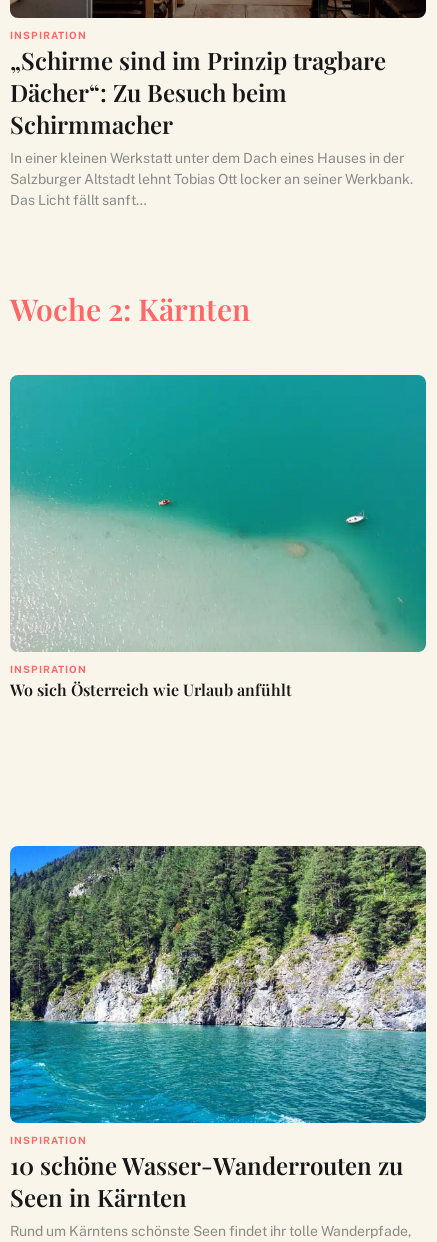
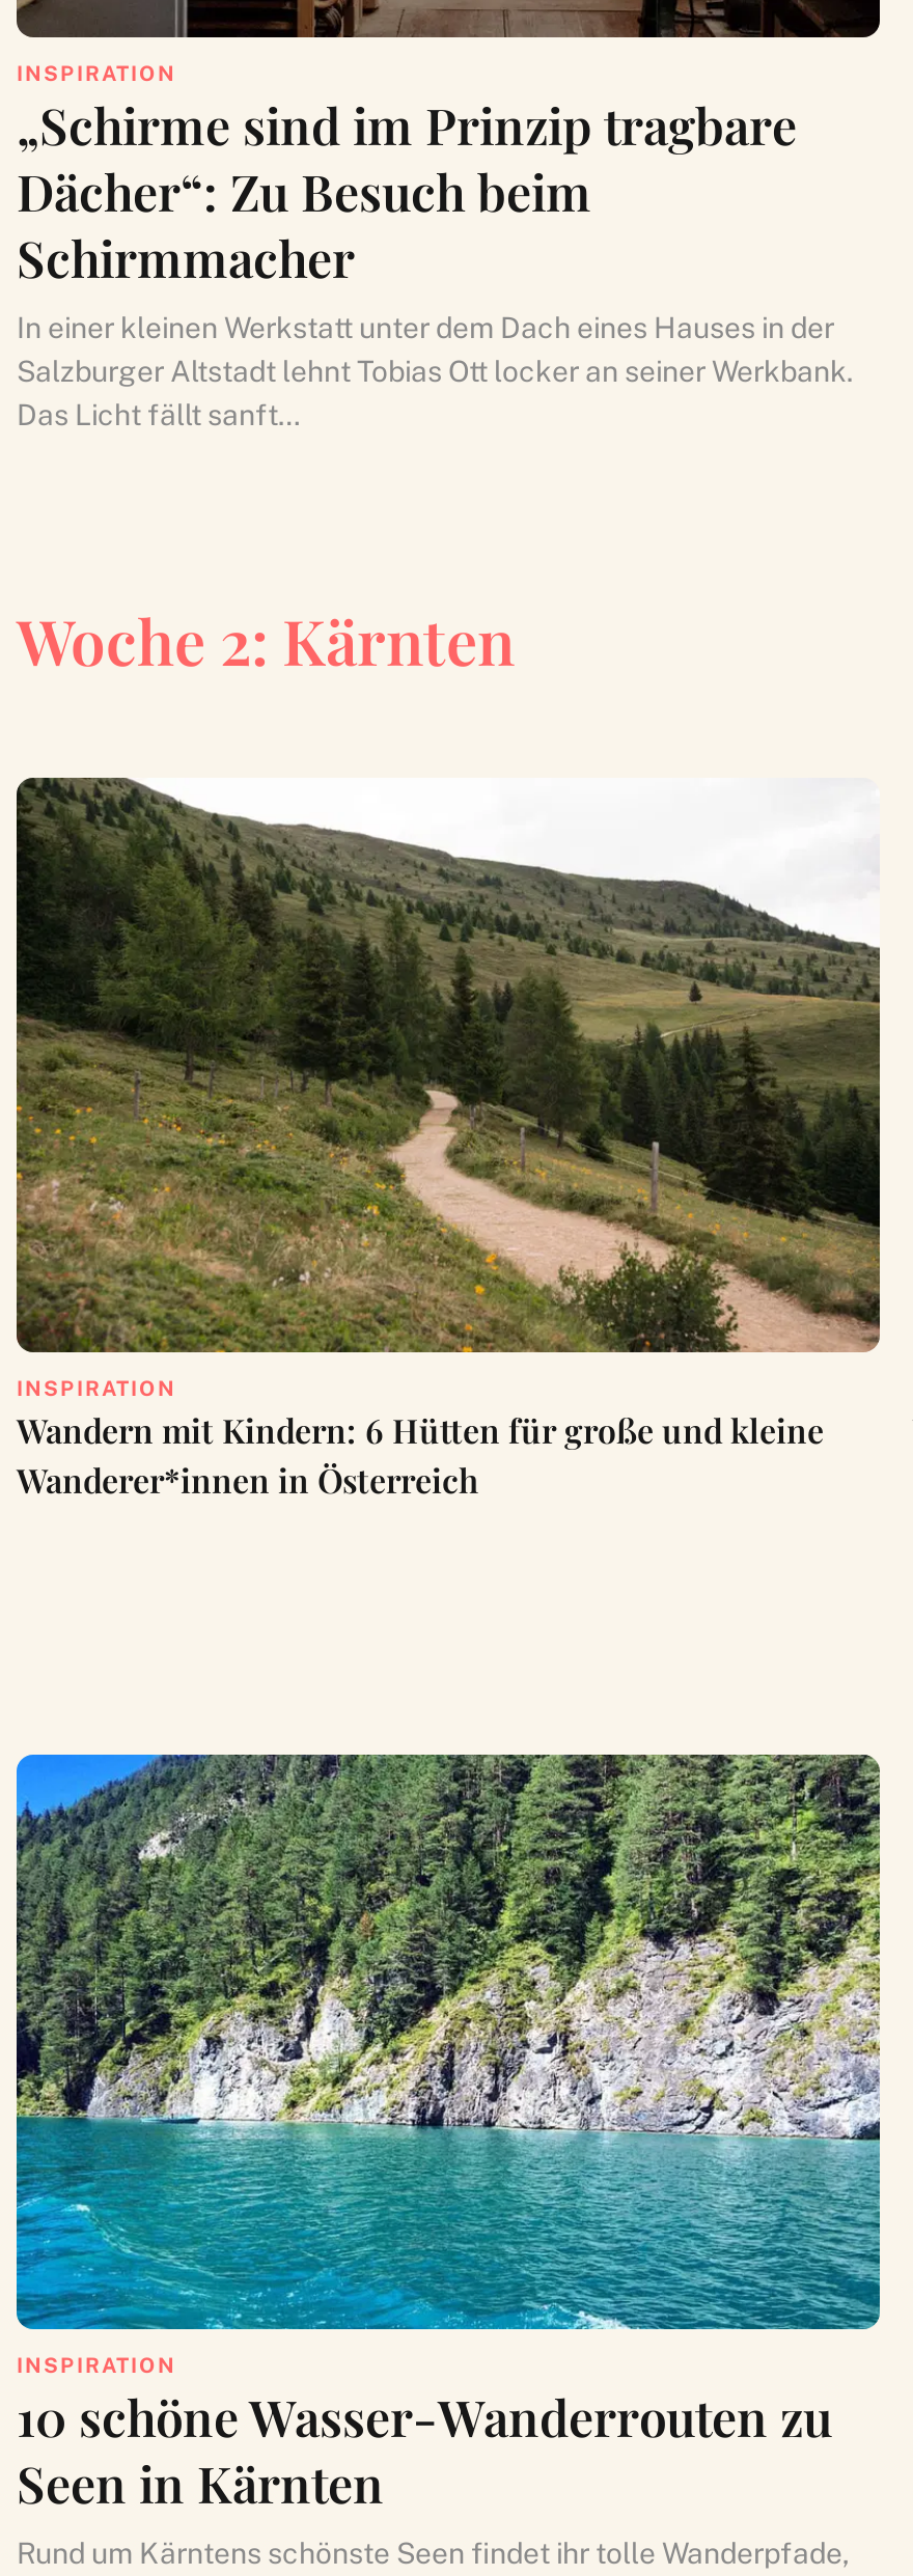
- [image]
- Wo sich Österreich wie Urlaub anfühlt
+ [image]
+ Wandern mit Kindern: 6 Hütten für große und kleine
+ Wanderer*innen in Österreich
